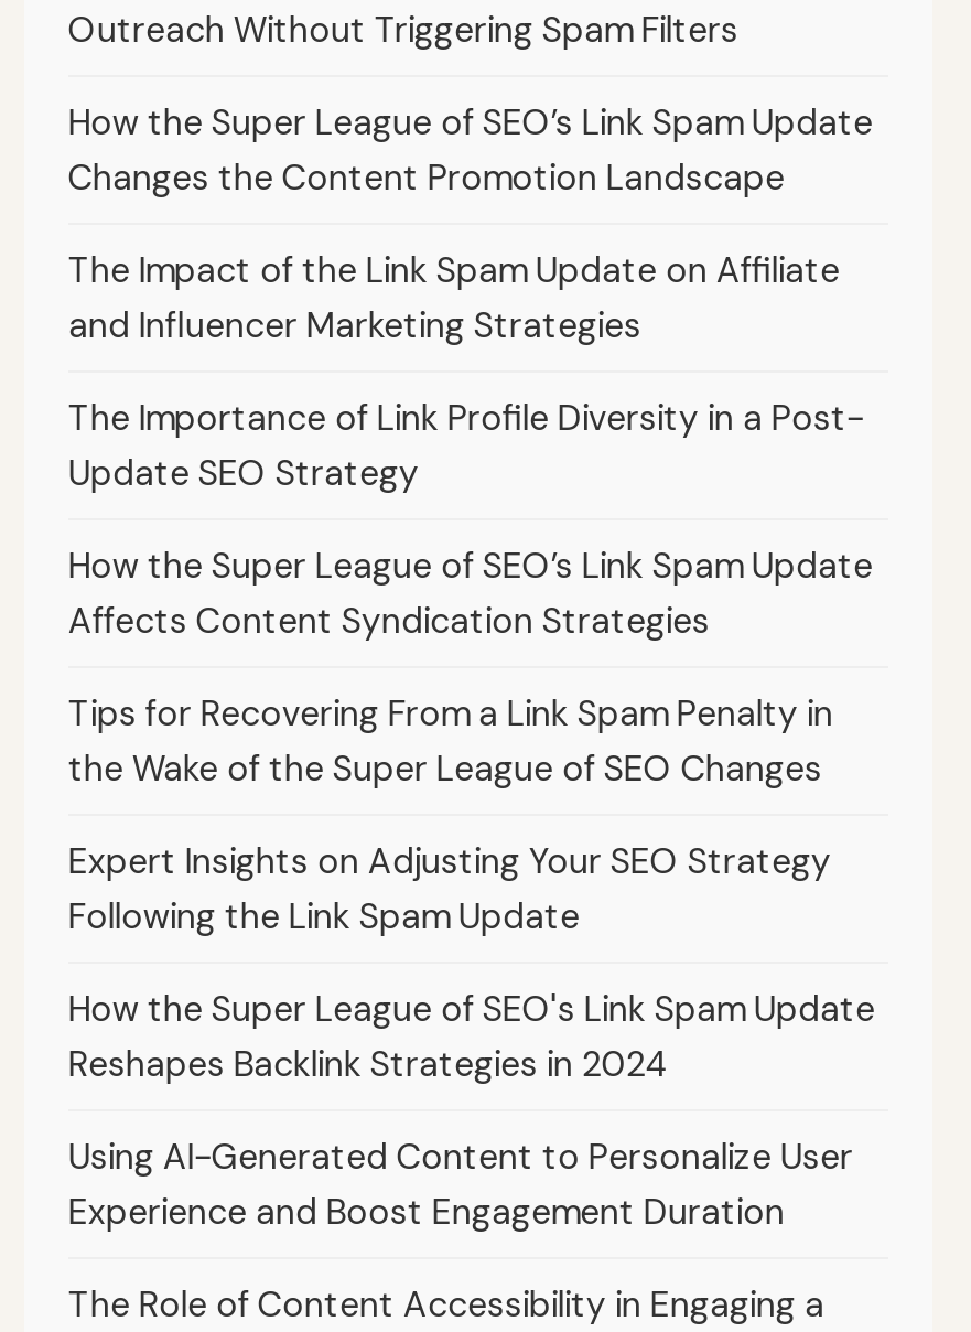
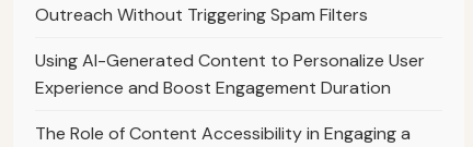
- How the Super League of SEO’s Link Spam Update
- Changes the Content Promotion Landscape
- The Impact of the Link Spam Update on Affiliate
- and Influencer Marketing Strategies
- The Importance of Link Profile Diversity in a Post-
- Update SEO Strategy
- How the Super League of SEO’s Link Spam Update
- Affects Content Syndication Strategies
- Tips for Recovering From a Link Spam Penalty in
- the Wake of the Super League of SEO Changes
- Expert Insights on Adjusting Your SEO Strategy
- Following the Link Spam Update
- How the Super League of SEO's Link Spam Update
- Reshapes Backlink Strategies in 2024
